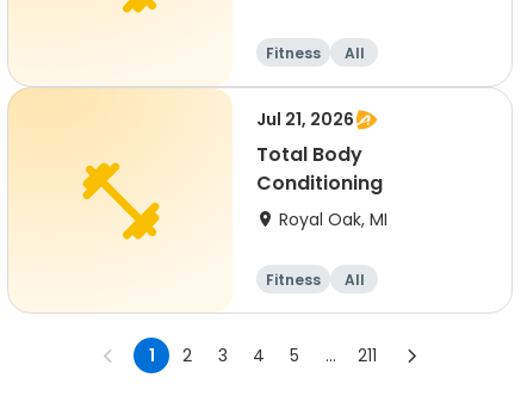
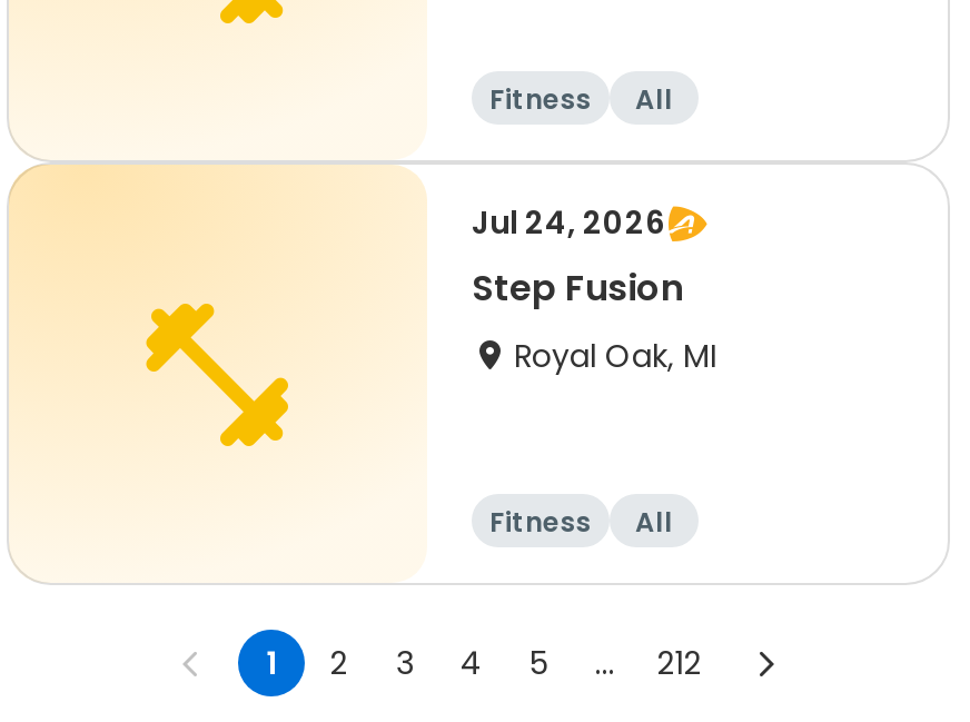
- Jul 21, 2026
- Total Body
- Conditioning
+ Jul 24, 2026
+ Step Fusion

moved up: Royal Oak, MI

- 211
+ 212
